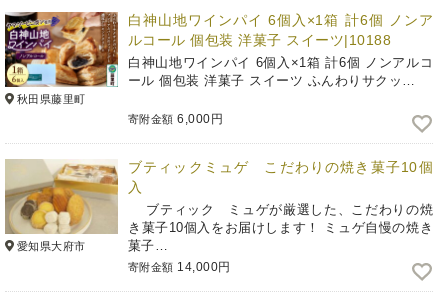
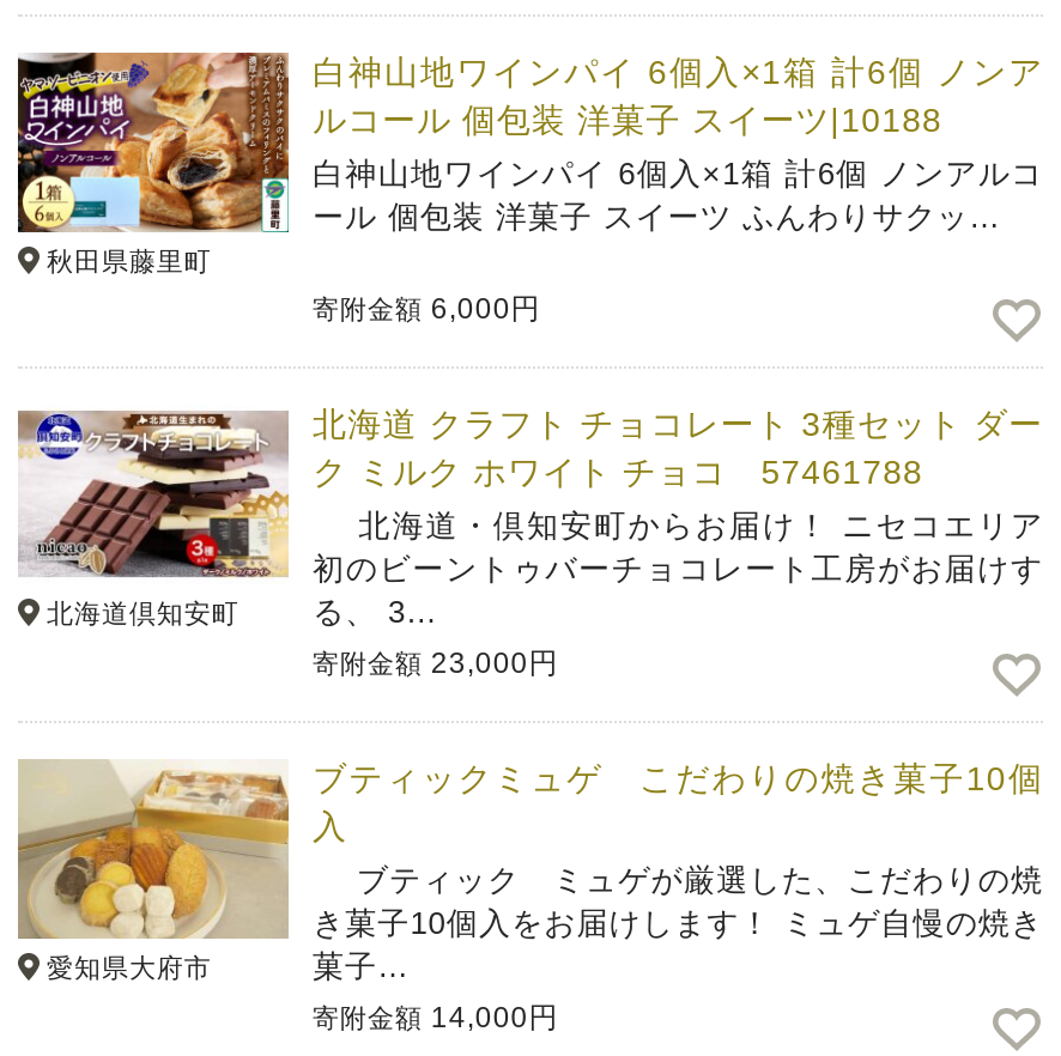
+ [image]
+ 北海道倶知安町

+ 北海道 クラフト チョコレート 3種セット ダー
+ ク ミルク ホワイト チョコ 57461788
+ 北海道・倶知安町からお届け！ ニセコエリア
+ 初のビーントゥバーチョコレート工房がお届けす
+ る、 3…
+ 寄附金額23,000円
